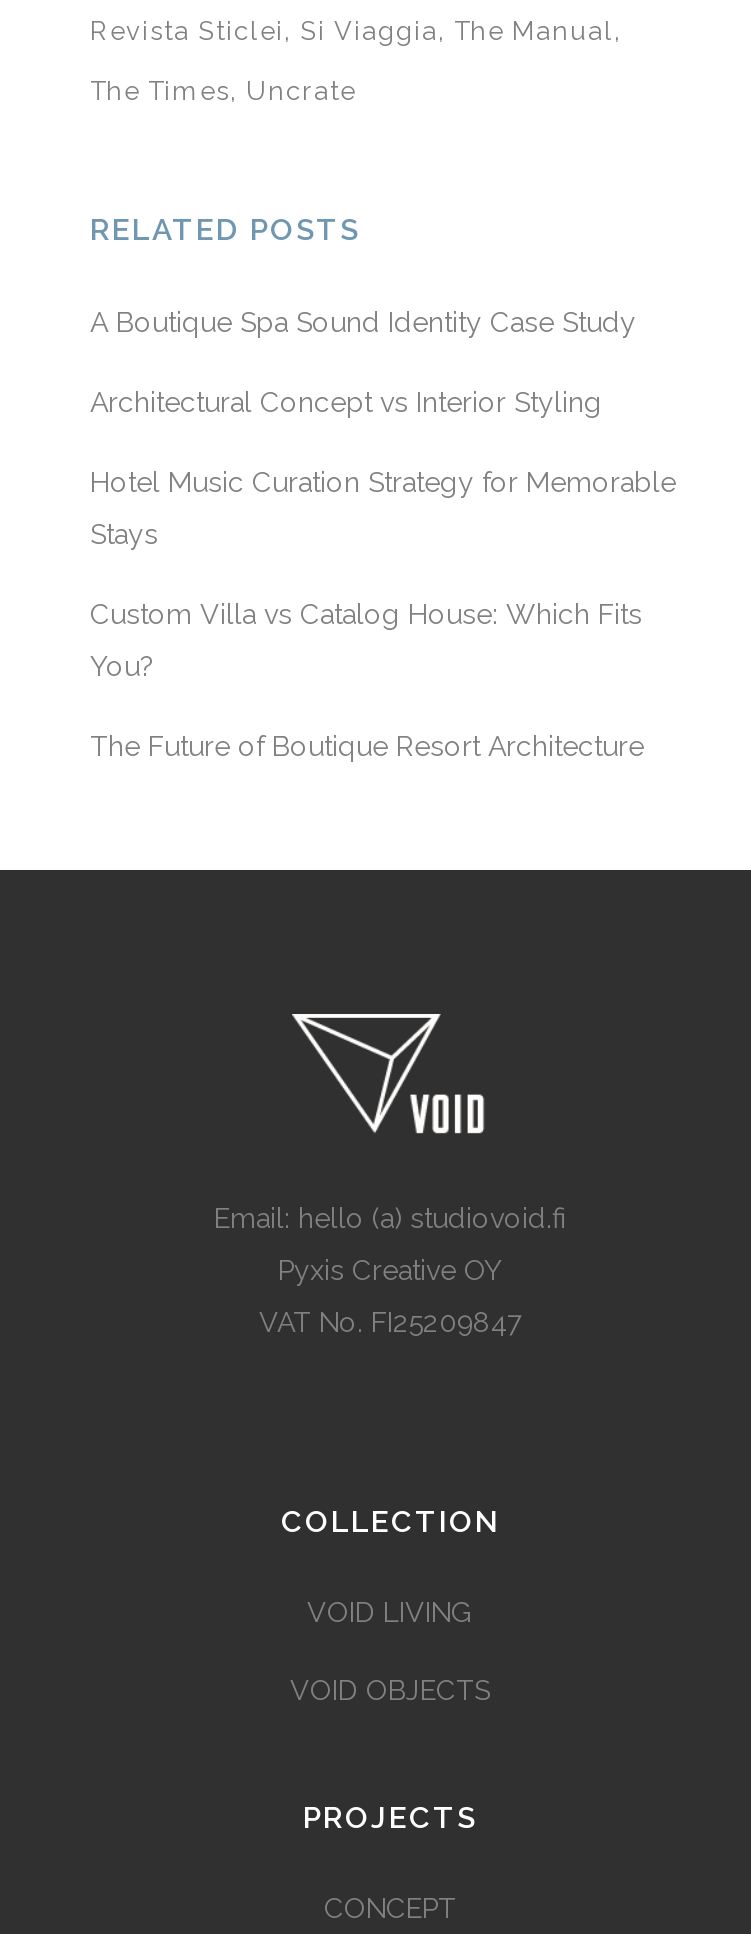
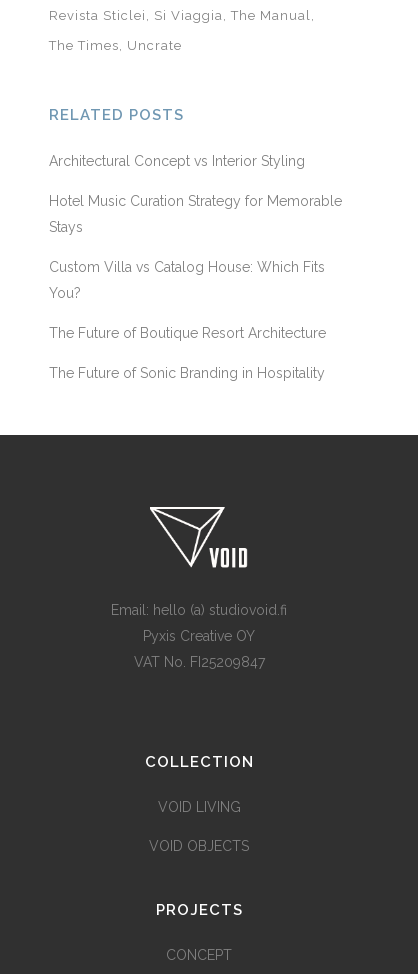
- A Boutique Spa Sound Identity Case Study

moved up: Architectural Concept vs Interior Styling | Hotel Music Curation Strategy for Memorable | Stays | Custom Villa vs Catalog House: Which Fits | You? | The Future of Boutique Resort Architecture

+ The Future of Sonic Branding in Hospitality
